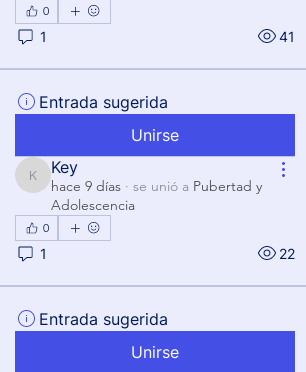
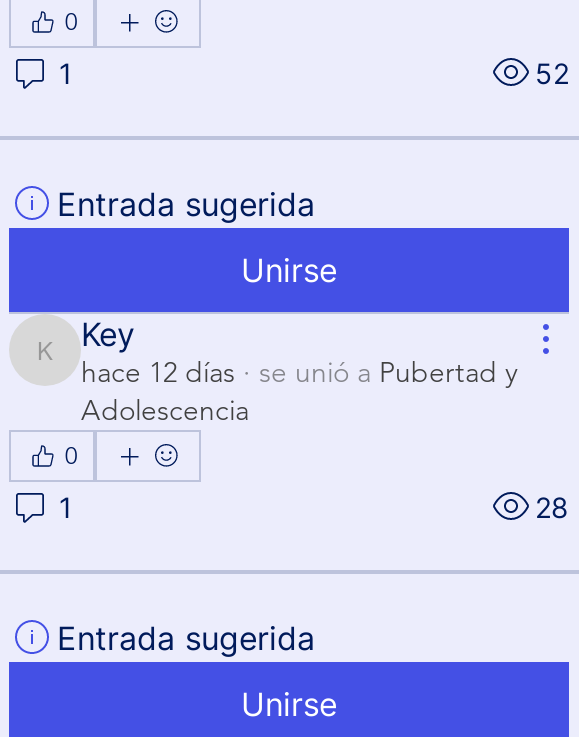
- 41
+ 52

- hace 9 días · se unió a Pubertad y
+ hace 12 días · se unió a Pubertad y

- 22
+ 28
